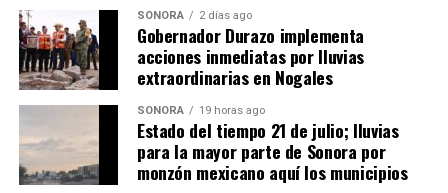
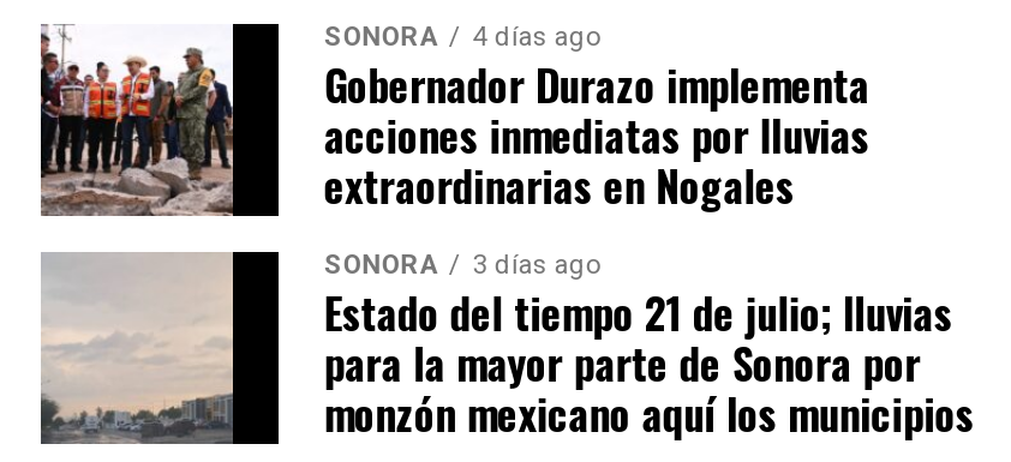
- SONORA 2 días ago
+ SONORA 4 días ago

- SONORA 19 horas ago
+ SONORA 3 días ago
